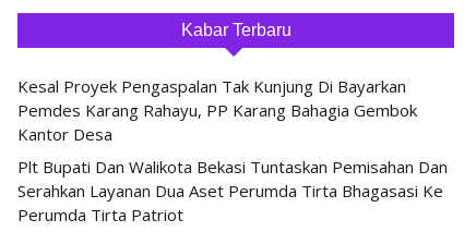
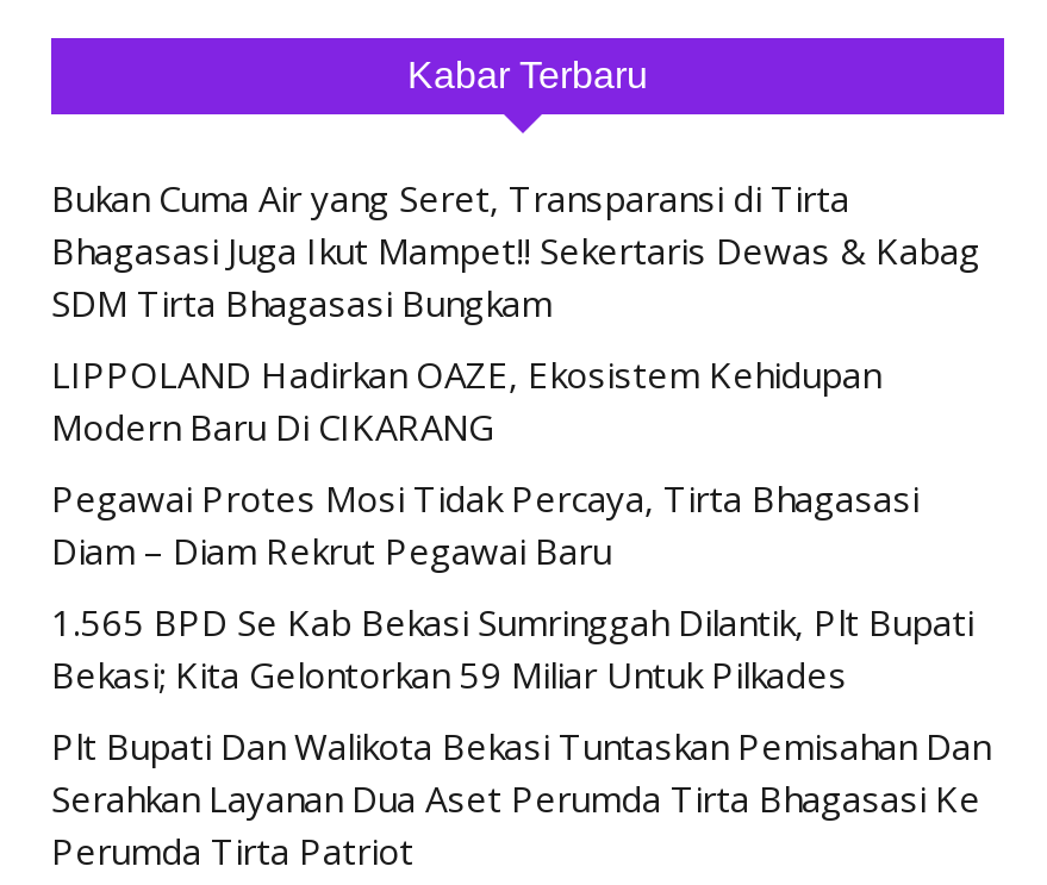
- Kesal Proyek Pengaspalan Tak Kunjung Di Bayarkan
- Pemdes Karang Rahayu, PP Karang Bahagia Gembok
- Kantor Desa
+ Bukan Cuma Air yang Seret, Transparansi di Tirta
+ Bhagasasi Juga Ikut Mampet!! Sekertaris Dewas & Kabag
+ SDM Tirta Bhagasasi Bungkam
+ LIPPOLAND Hadirkan OAZE, Ekosistem Kehidupan
+ Modern Baru Di CIKARANG
+ Pegawai Protes Mosi Tidak Percaya, Tirta Bhagasasi
+ Diam – Diam Rekrut Pegawai Baru
+ 1.565 BPD Se Kab Bekasi Sumringgah Dilantik, Plt Bupati
+ Bekasi; Kita Gelontorkan 59 Miliar Untuk Pilkades
